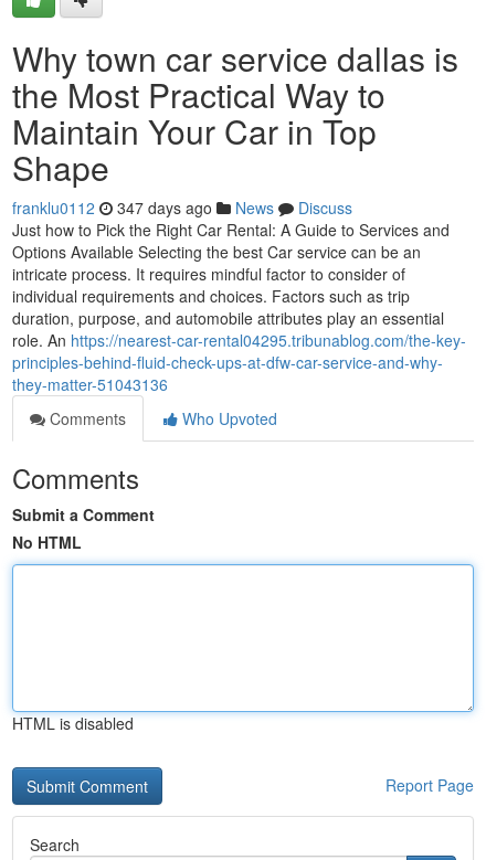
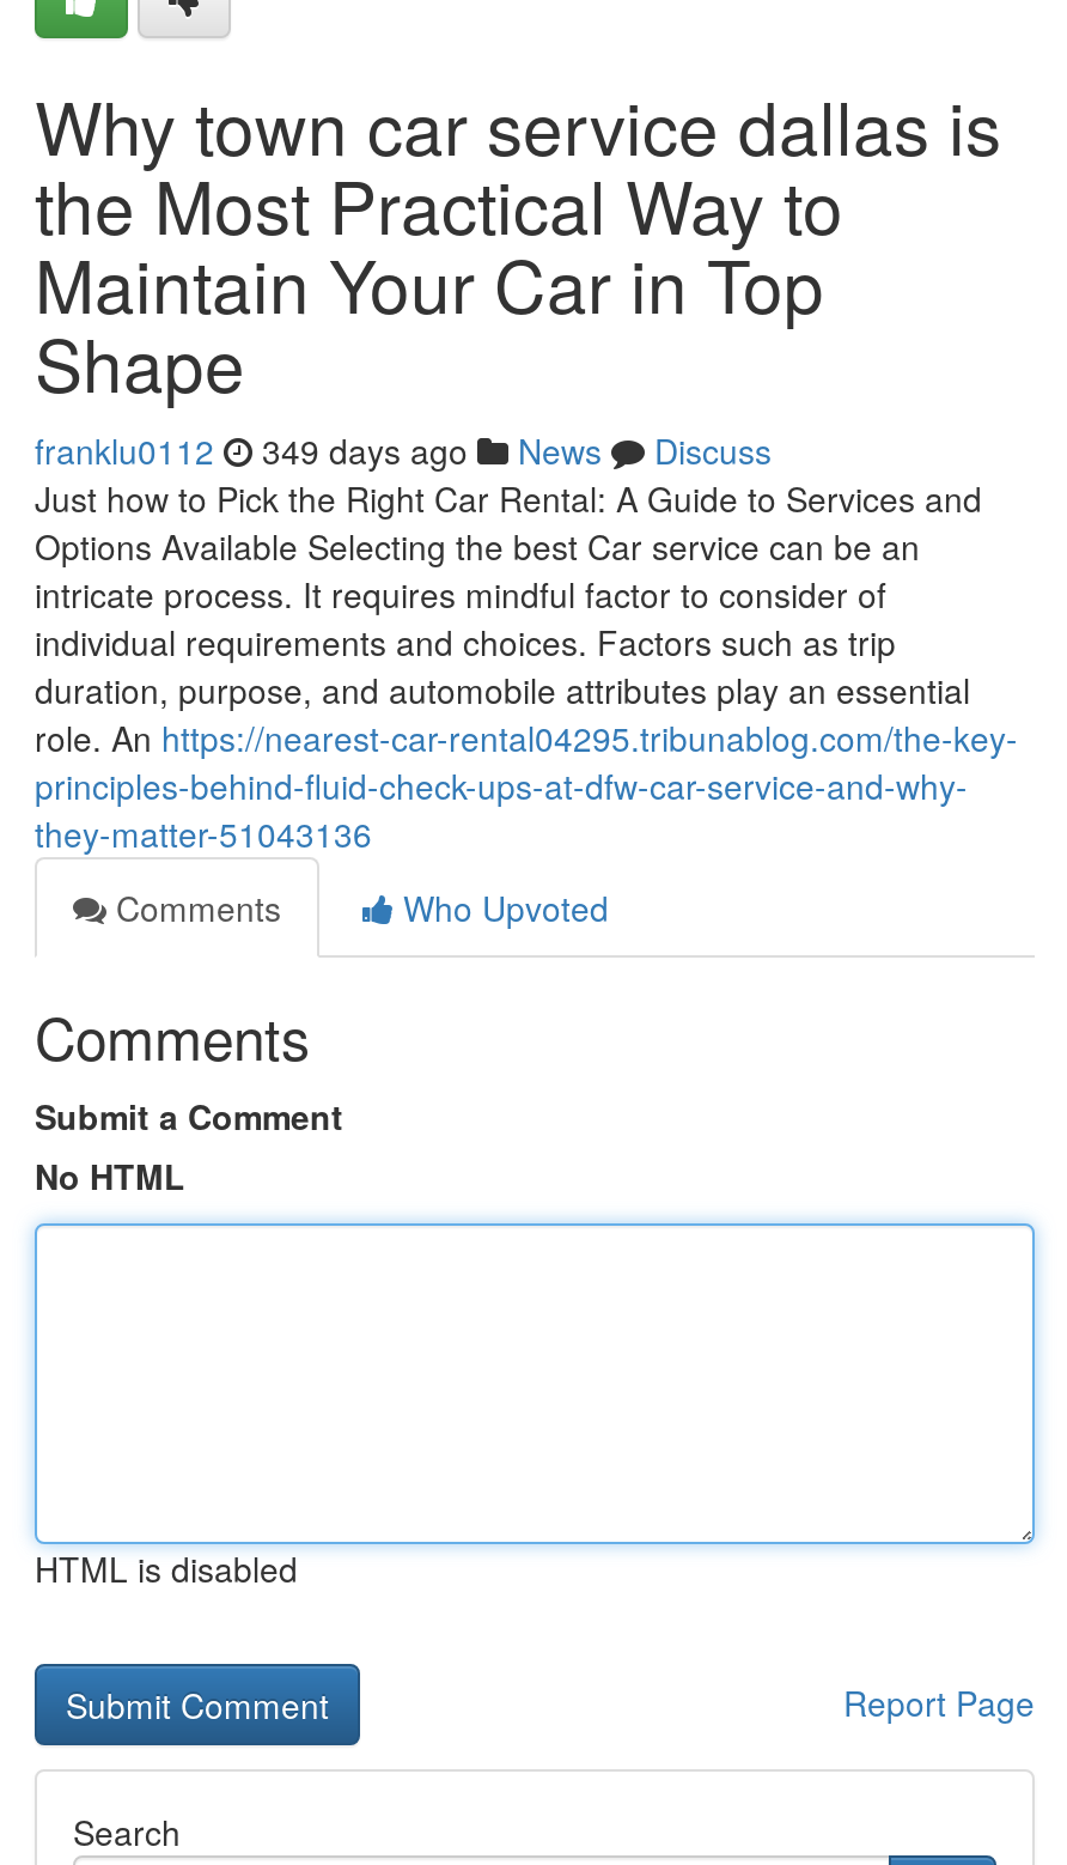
- franklu0112 347 days ago News Discuss
+ franklu0112 349 days ago News Discuss
